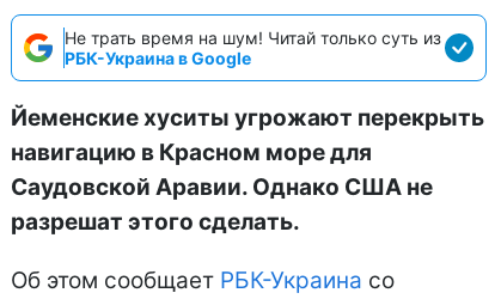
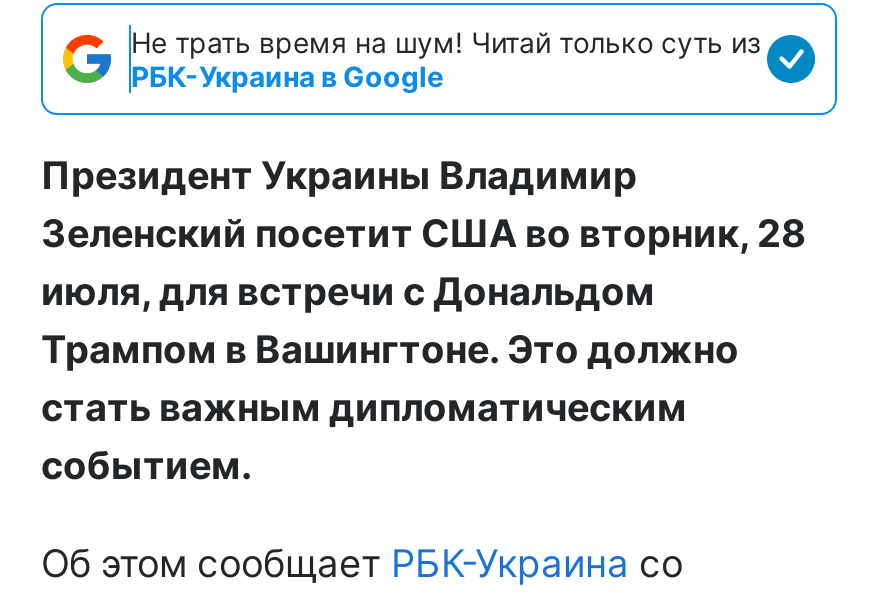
- Йеменские хуситы угрожают перекрыть
- навигацию в Красном море для
- Саудовской Аравии. Однако США не
- разрешат этого сделать.
+ Президент Украины Владимир
+ Зеленский посетит США во вторник, 28
+ июля, для встречи с Дональдом
+ Трампом в Вашингтоне. Это должно
+ стать важным дипломатическим
+ событием.
